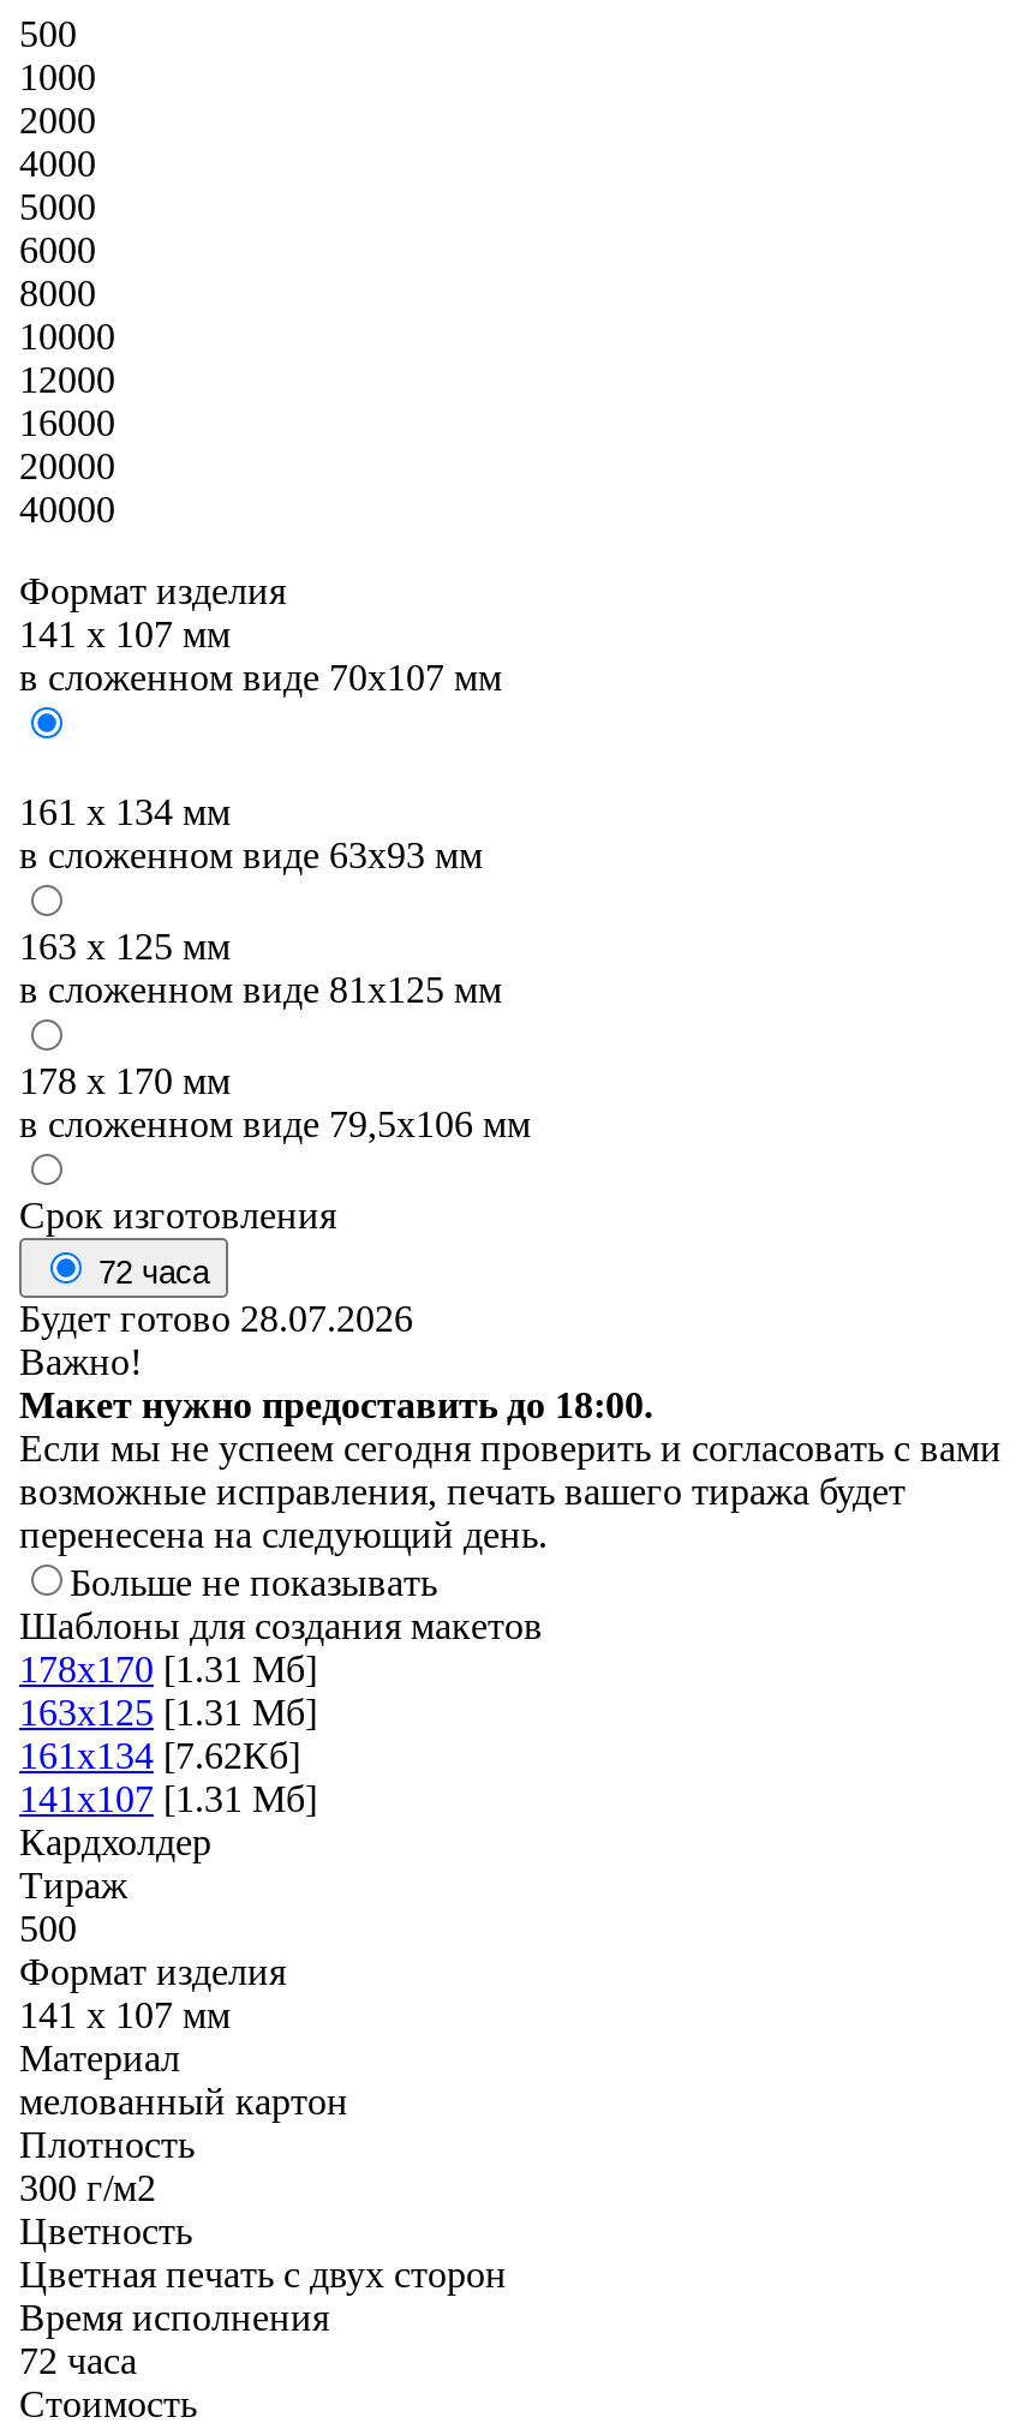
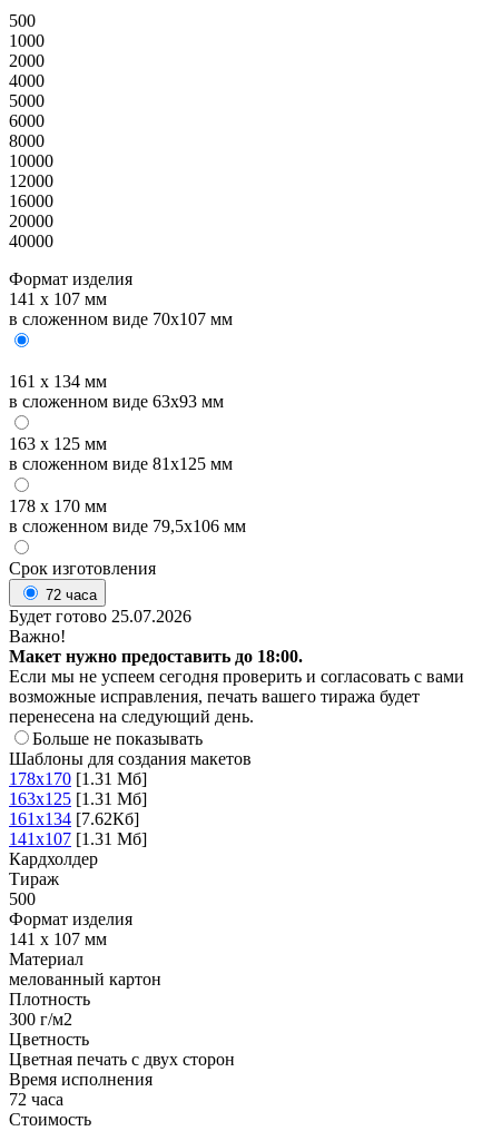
- Будет готово 28.07.2026
+ Будет готово 25.07.2026
